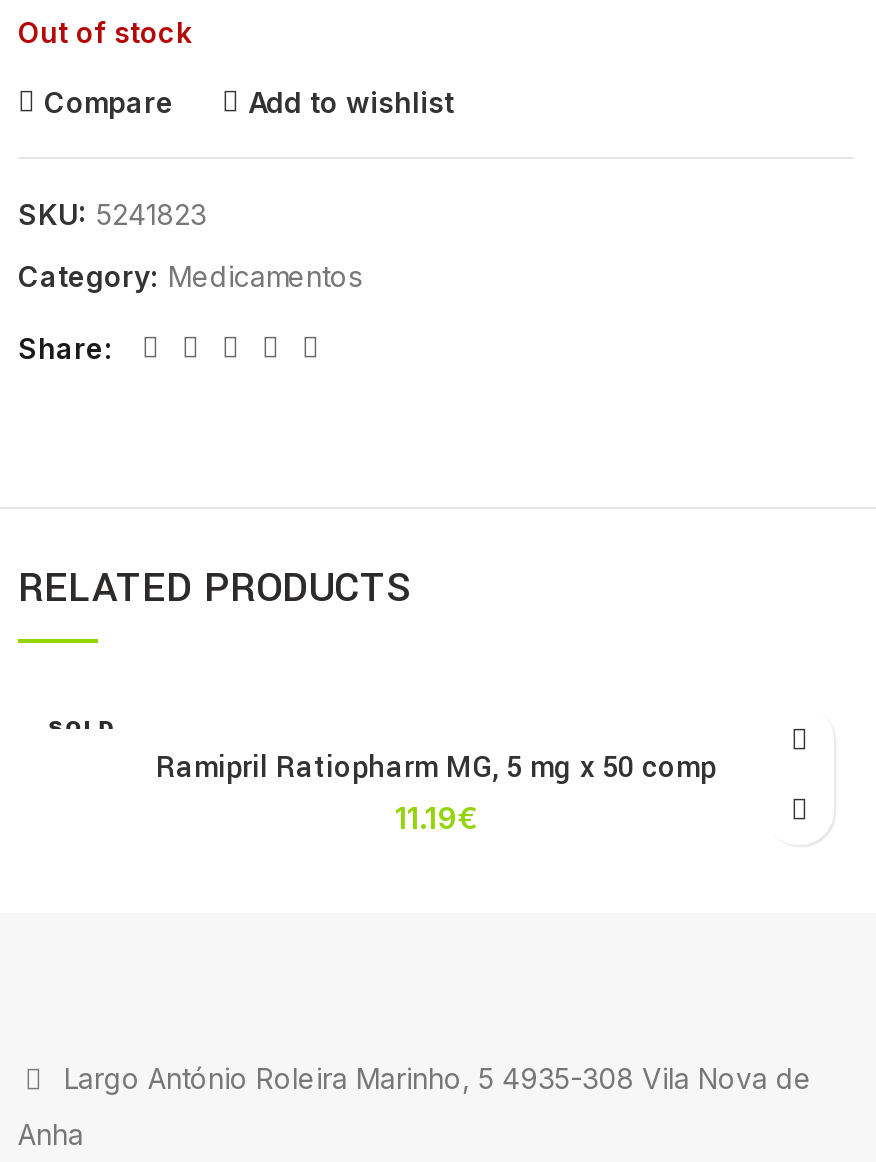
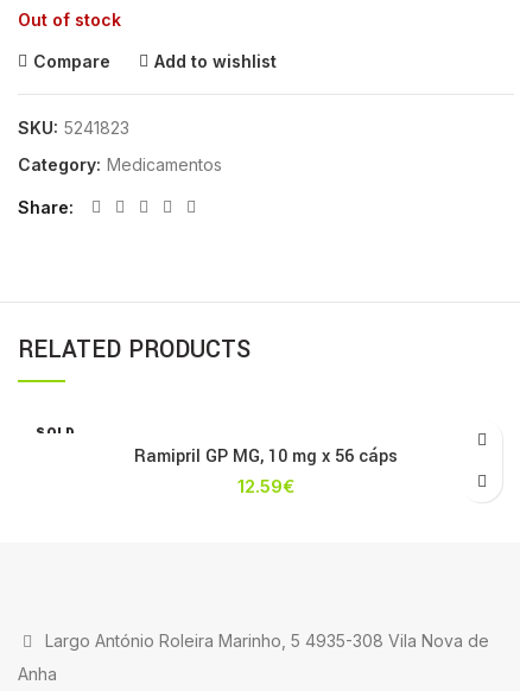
- Ramipril Ratiopharm MG, 5 mg x 50 comp
+ Ramipril GP MG, 10 mg x 56 cáps

- 11.19€
+ 12.59€
